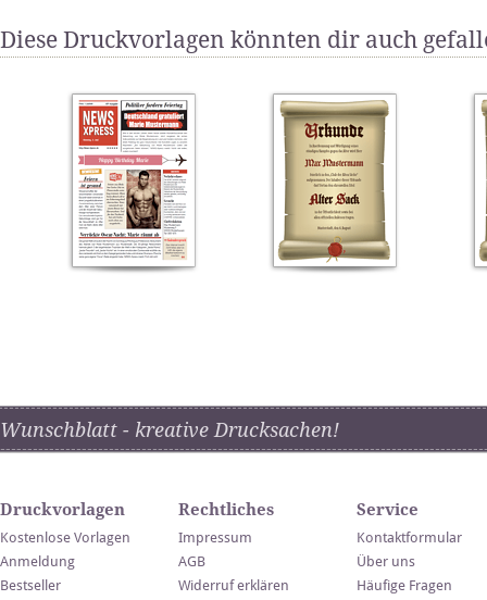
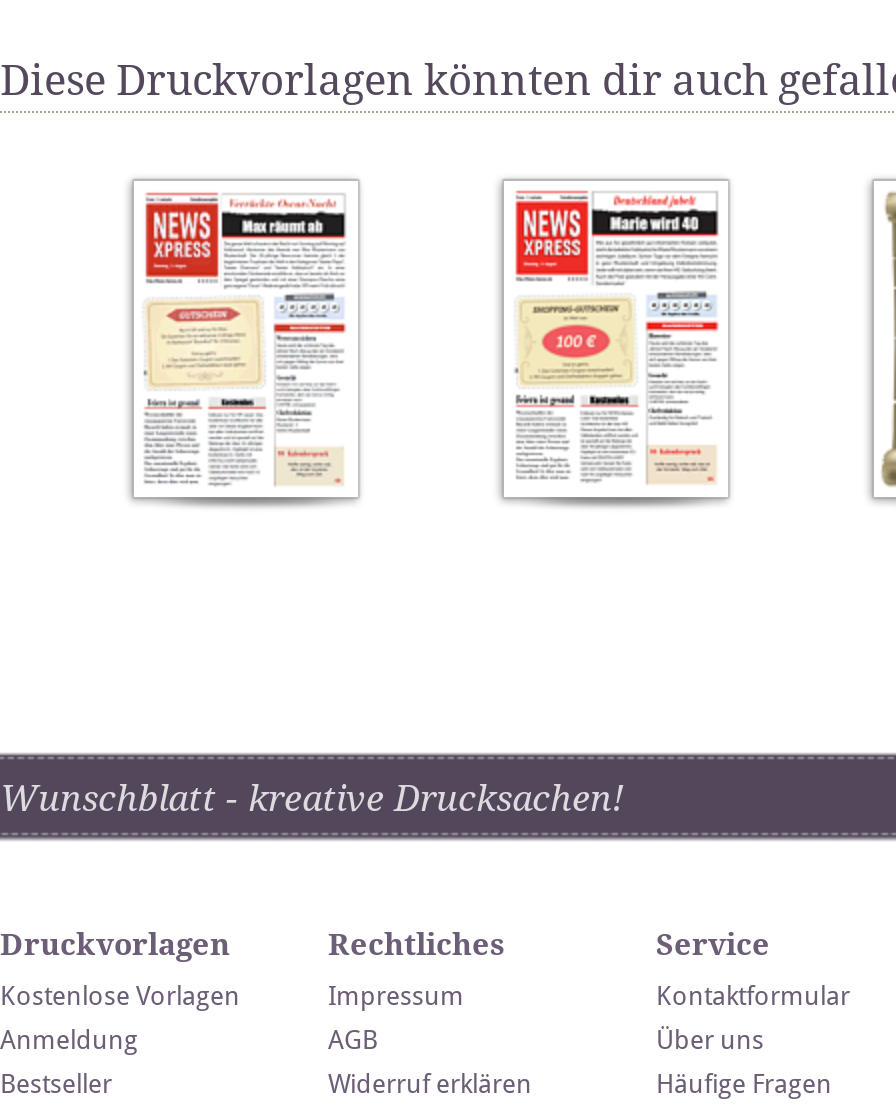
- [image]
+ [image]

- [image]
+ [image]
